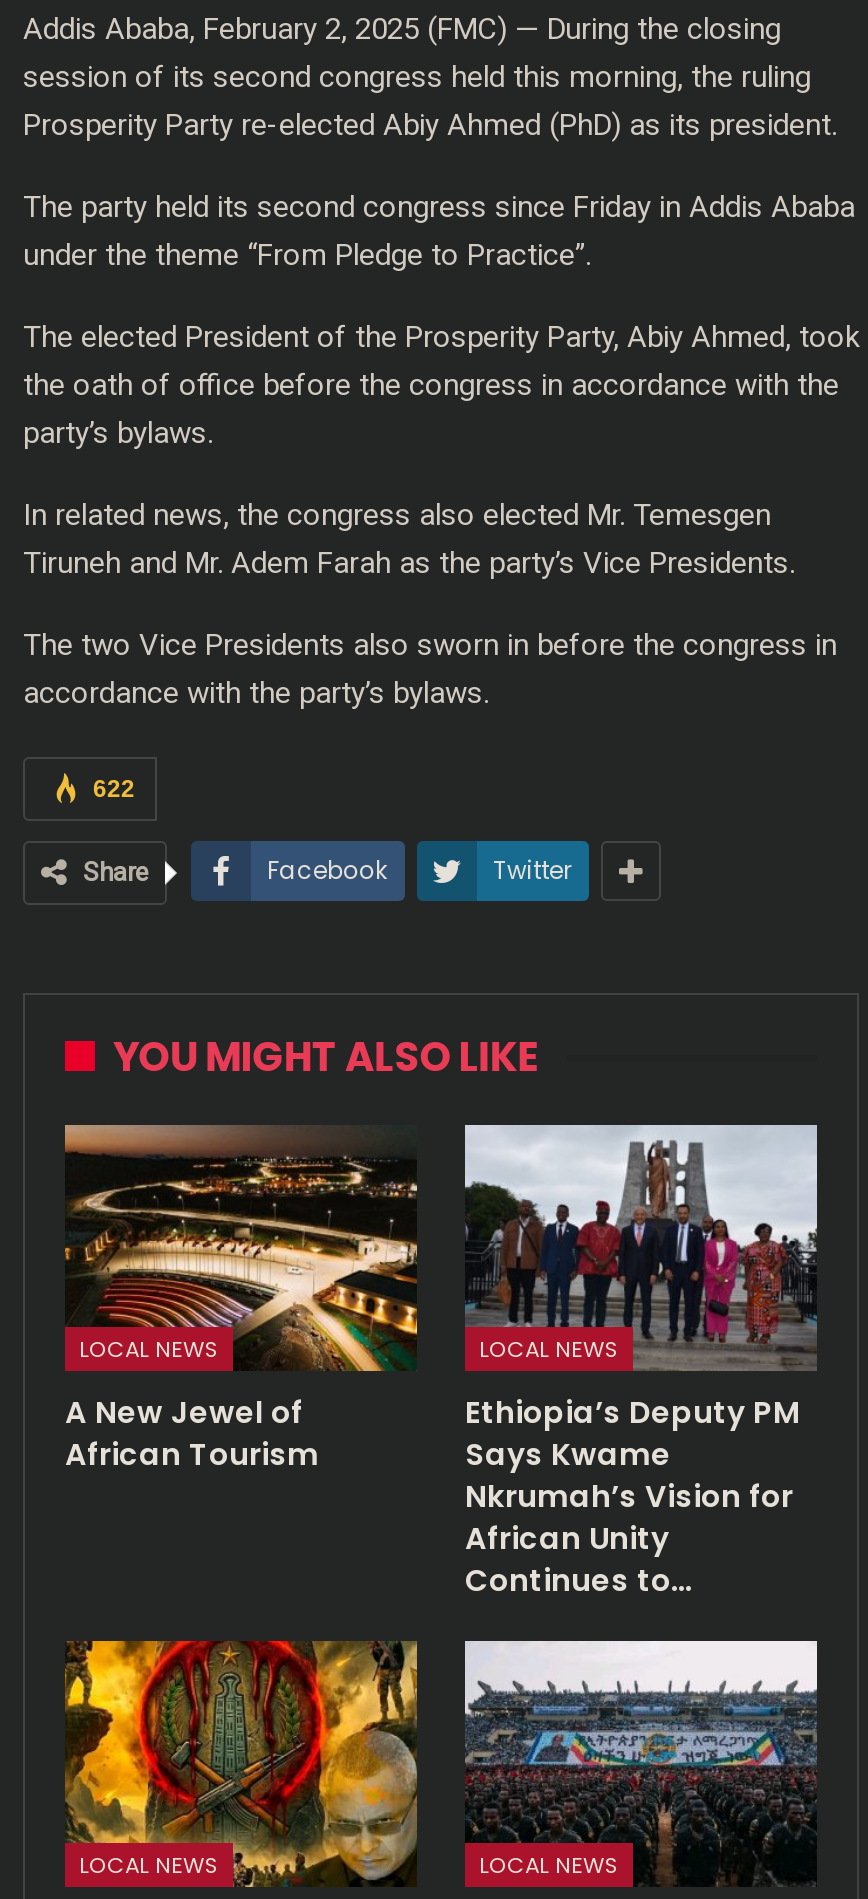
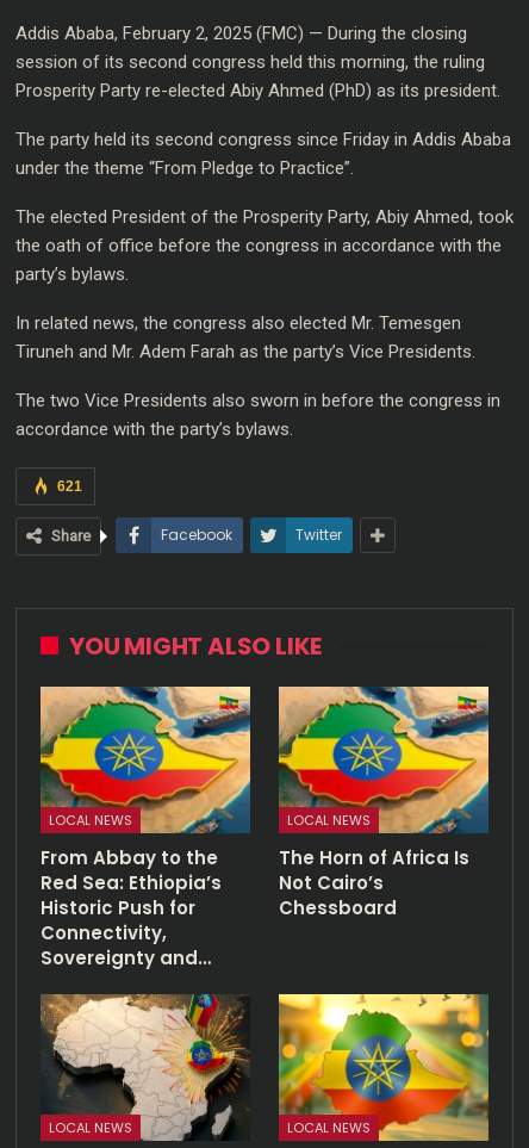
- 622
+ 621

- [image]
- A New Jewel of
- African Tourism
+ [image]
+ From Abbay to the
+ Red Sea: Ethiopia’s
+ Historic Push for
+ Connectivity,
+ Sovereignty and…

- [image]
- Ethiopia’s Deputy PM
- Says Kwame
- Nkrumah’s Vision for
- African Unity
- Continues to…
+ [image]
+ The Horn of Africa Is
+ Not Cairo’s
+ Chessboard

- [image]
+ [image]

- [image]
+ [image]
